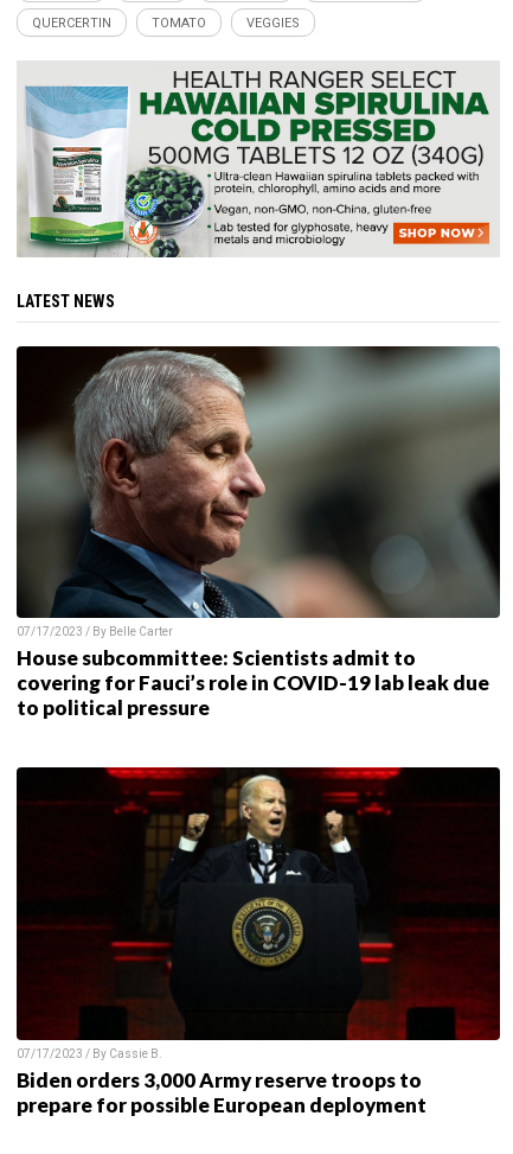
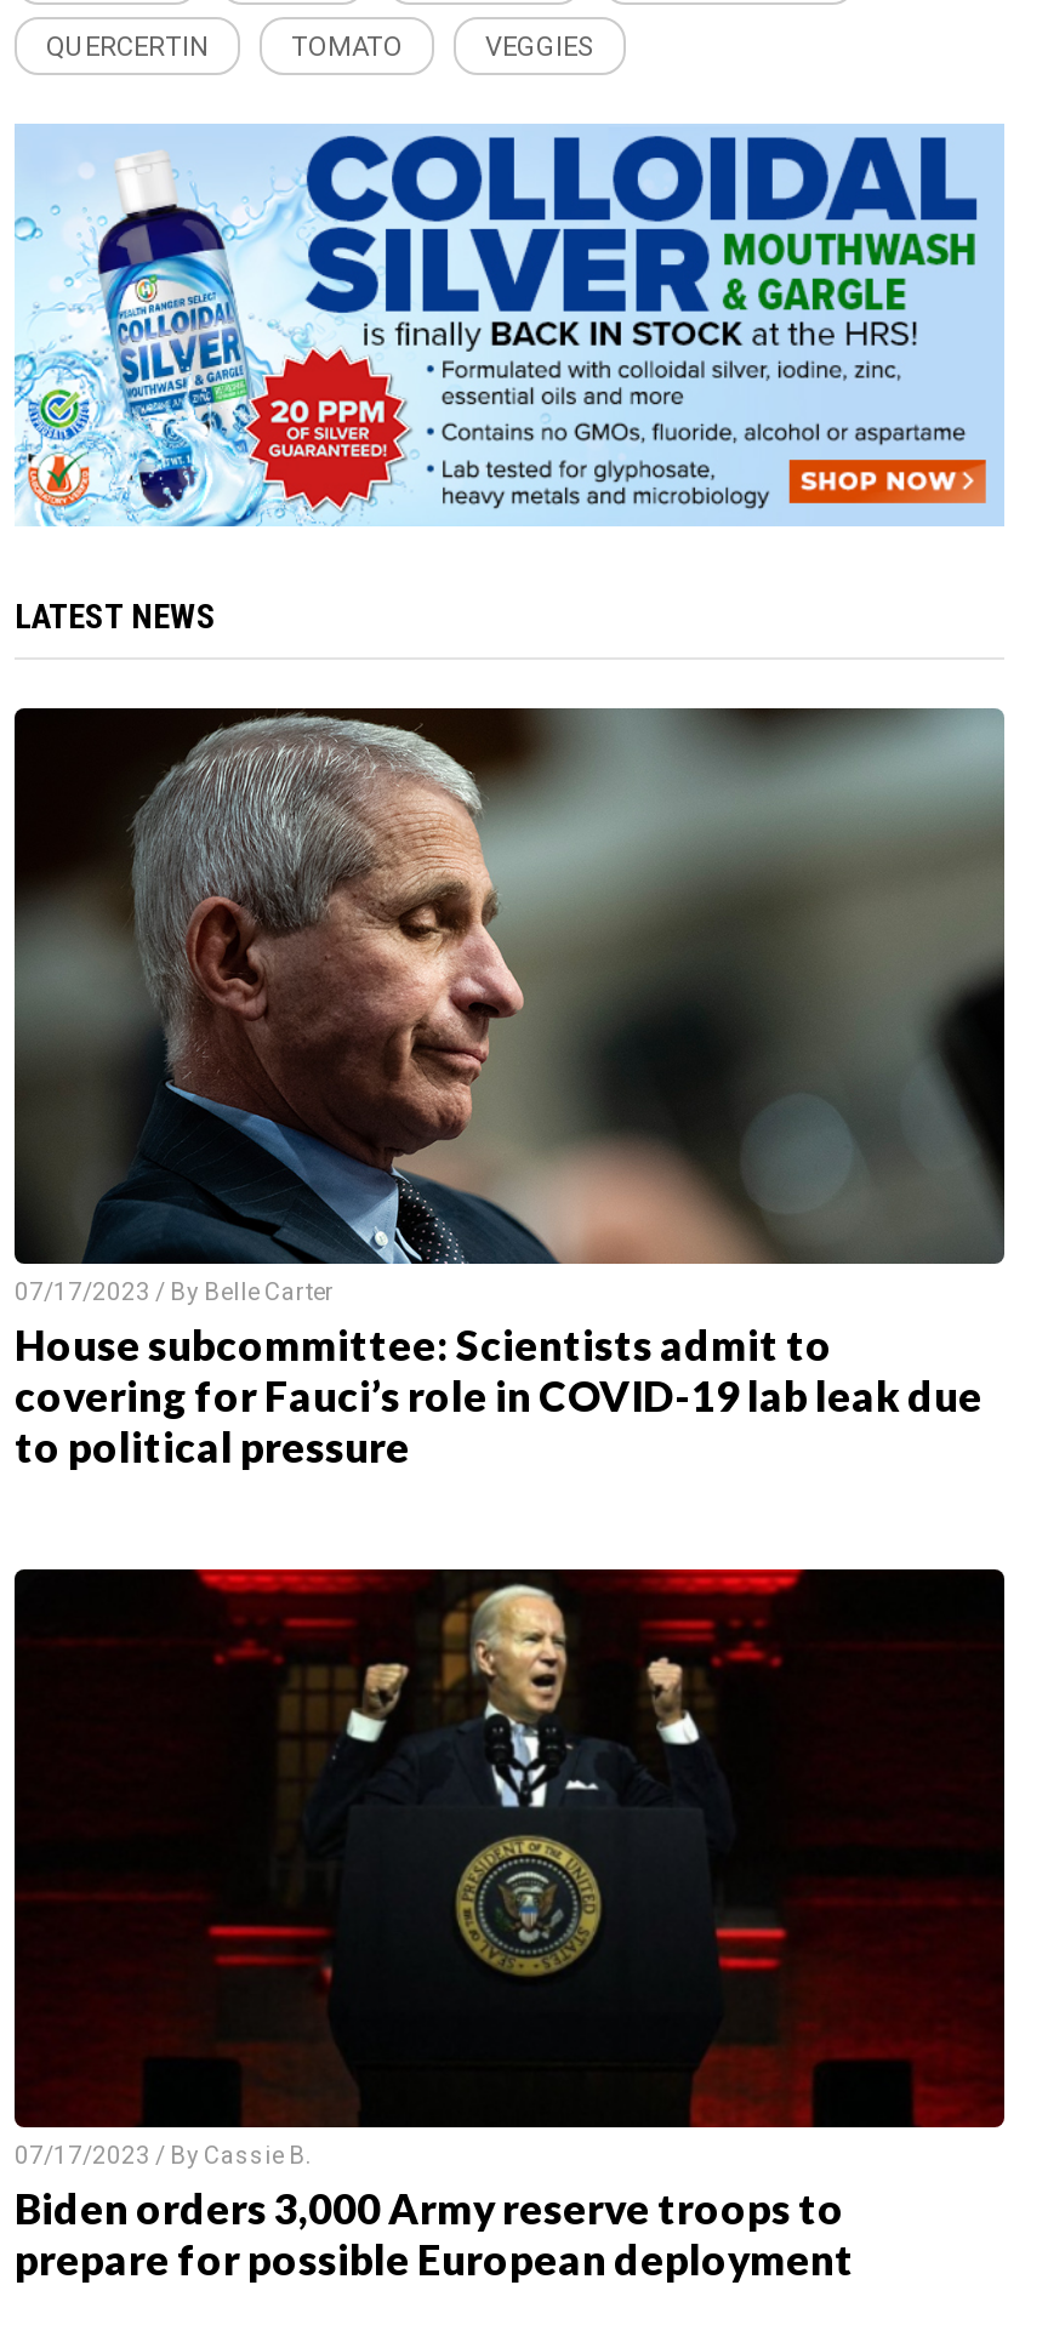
- [image]
+ [image]
